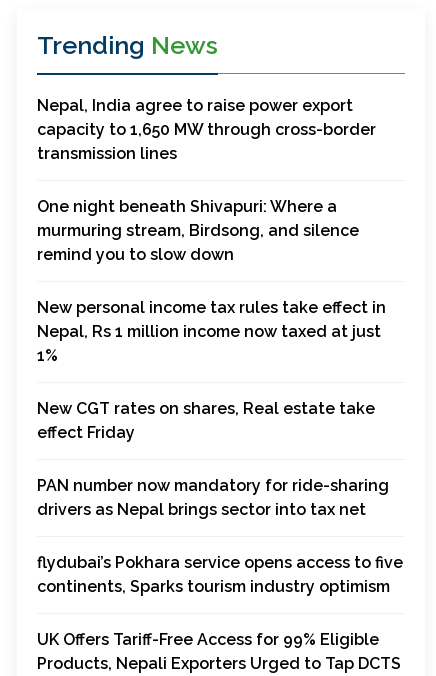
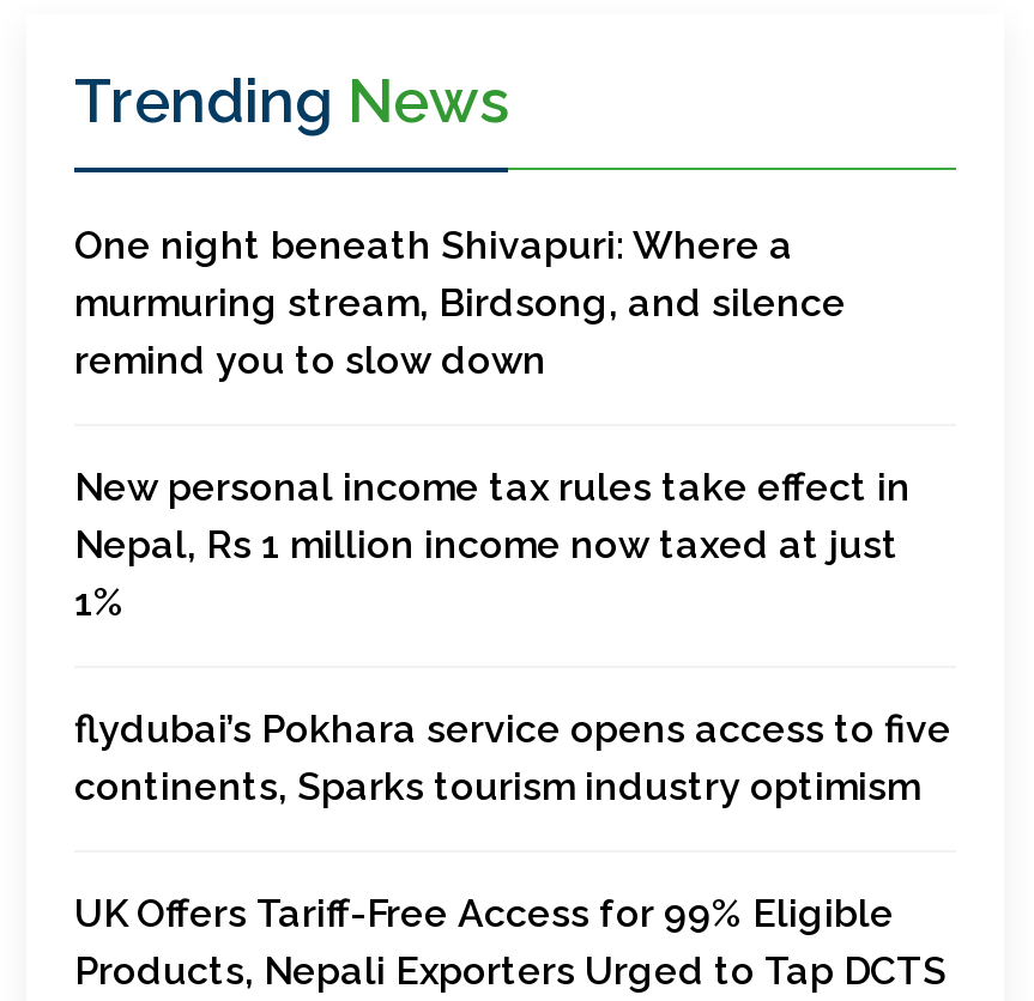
- Nepal, India agree to raise power export
- capacity to 1,650 MW through cross-border
- transmission lines

- New CGT rates on shares, Real estate take
- effect Friday
- PAN number now mandatory for ride-sharing
- drivers as Nepal brings sector into tax net
